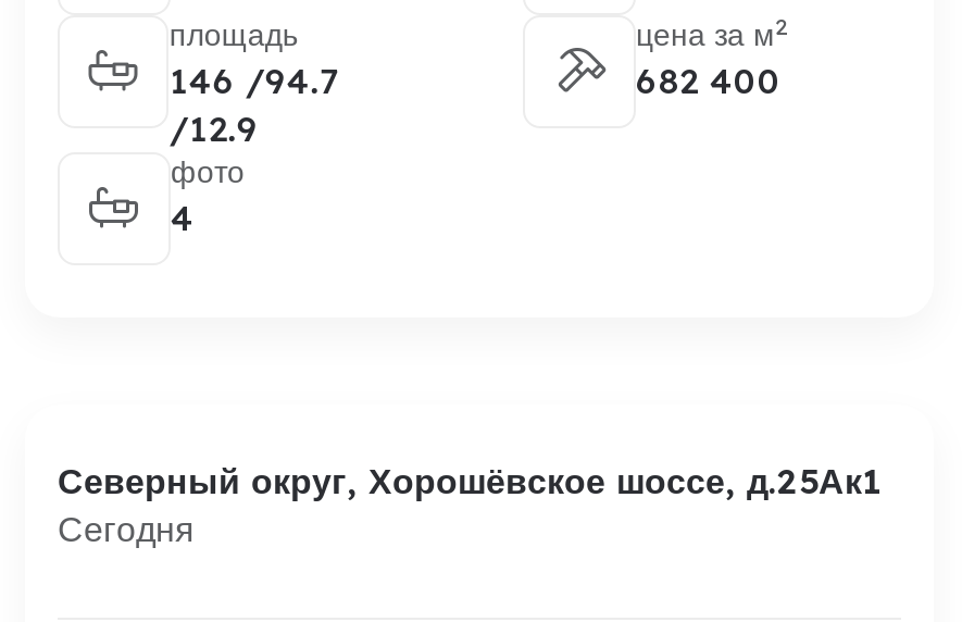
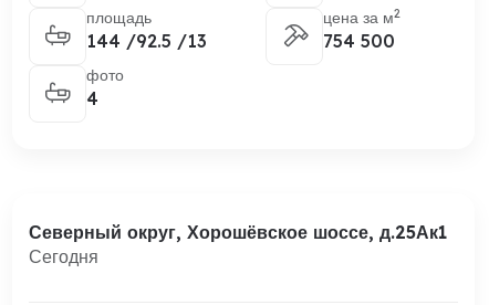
- 146 /94.7
- /12.9
+ 144 /92.5 /13

- 682 400
+ 754 500
